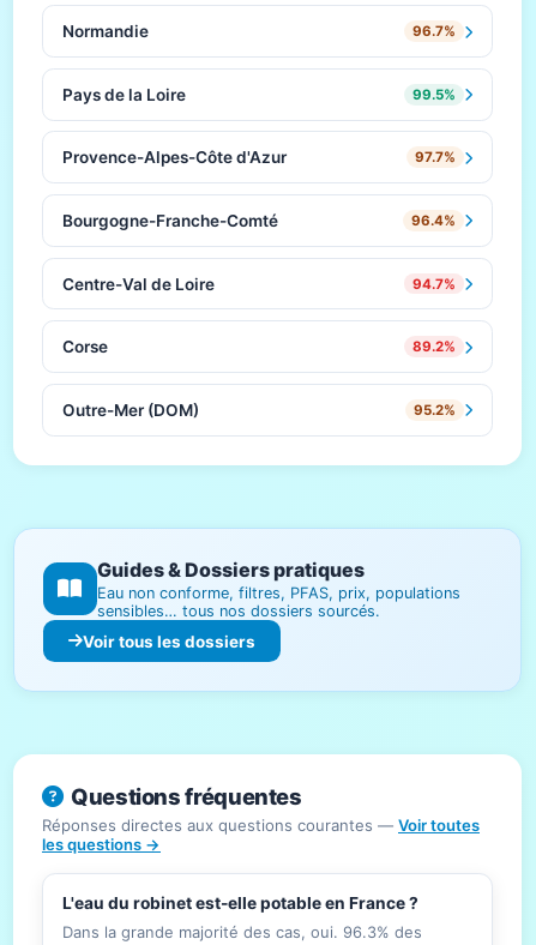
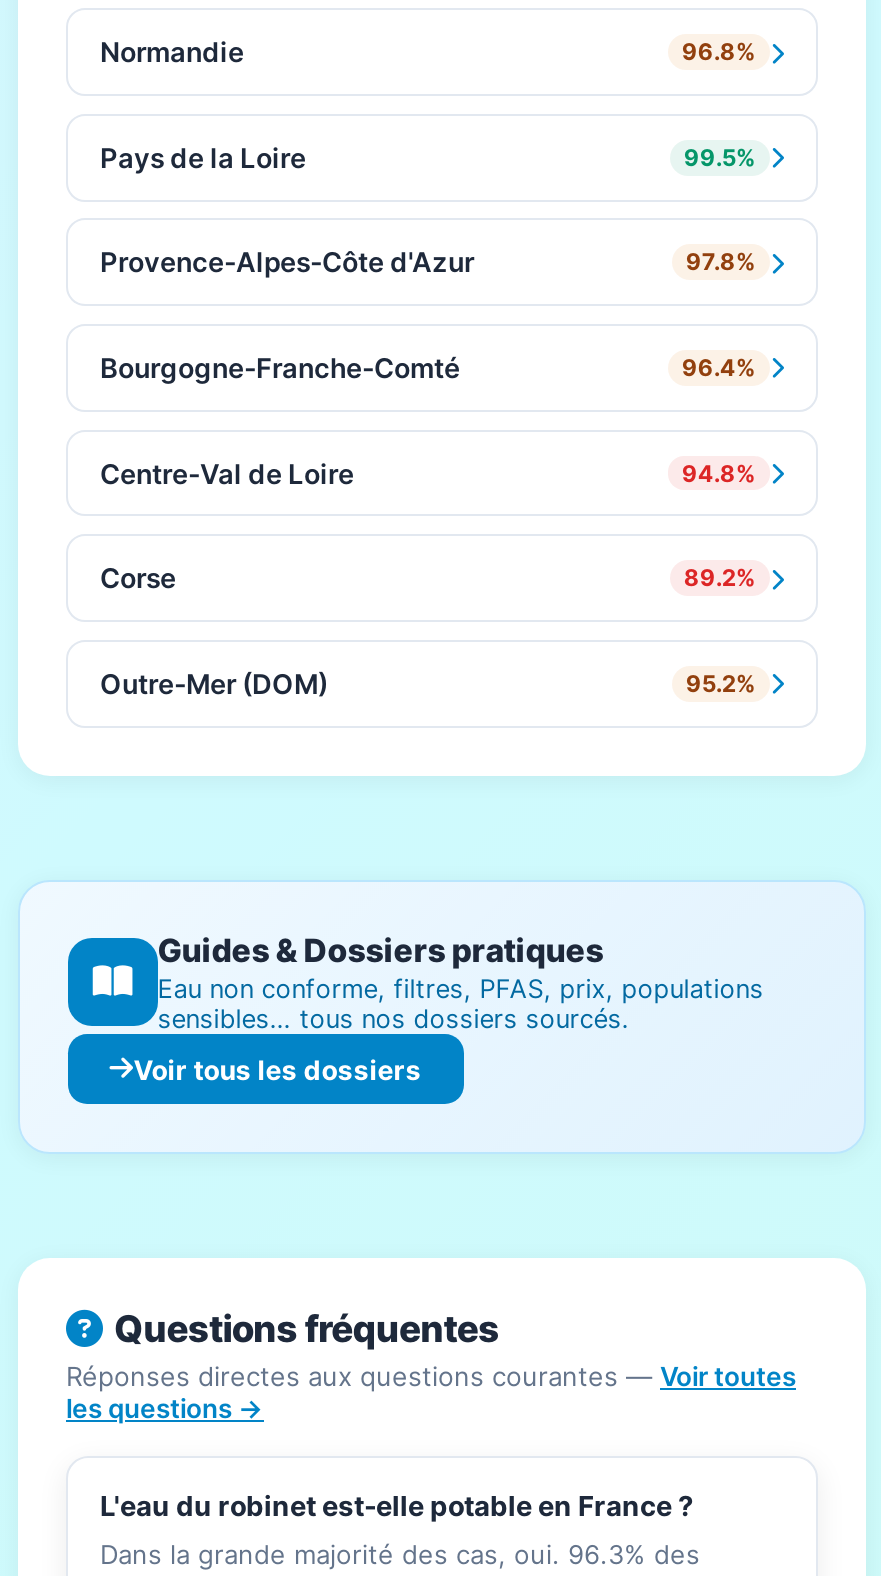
- 96.7%
+ 96.8%

- 97.7%
+ 97.8%

- 94.7%
+ 94.8%
